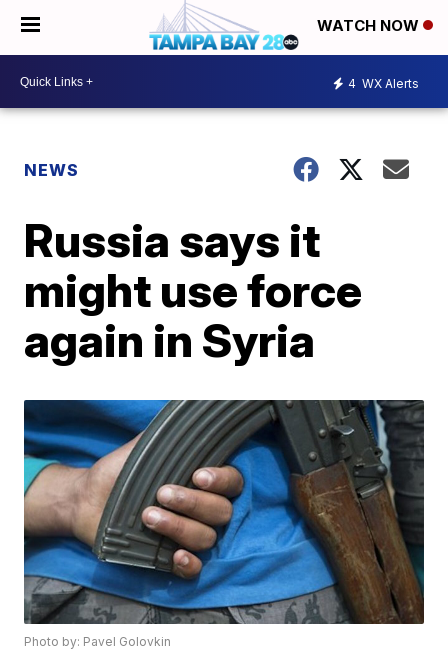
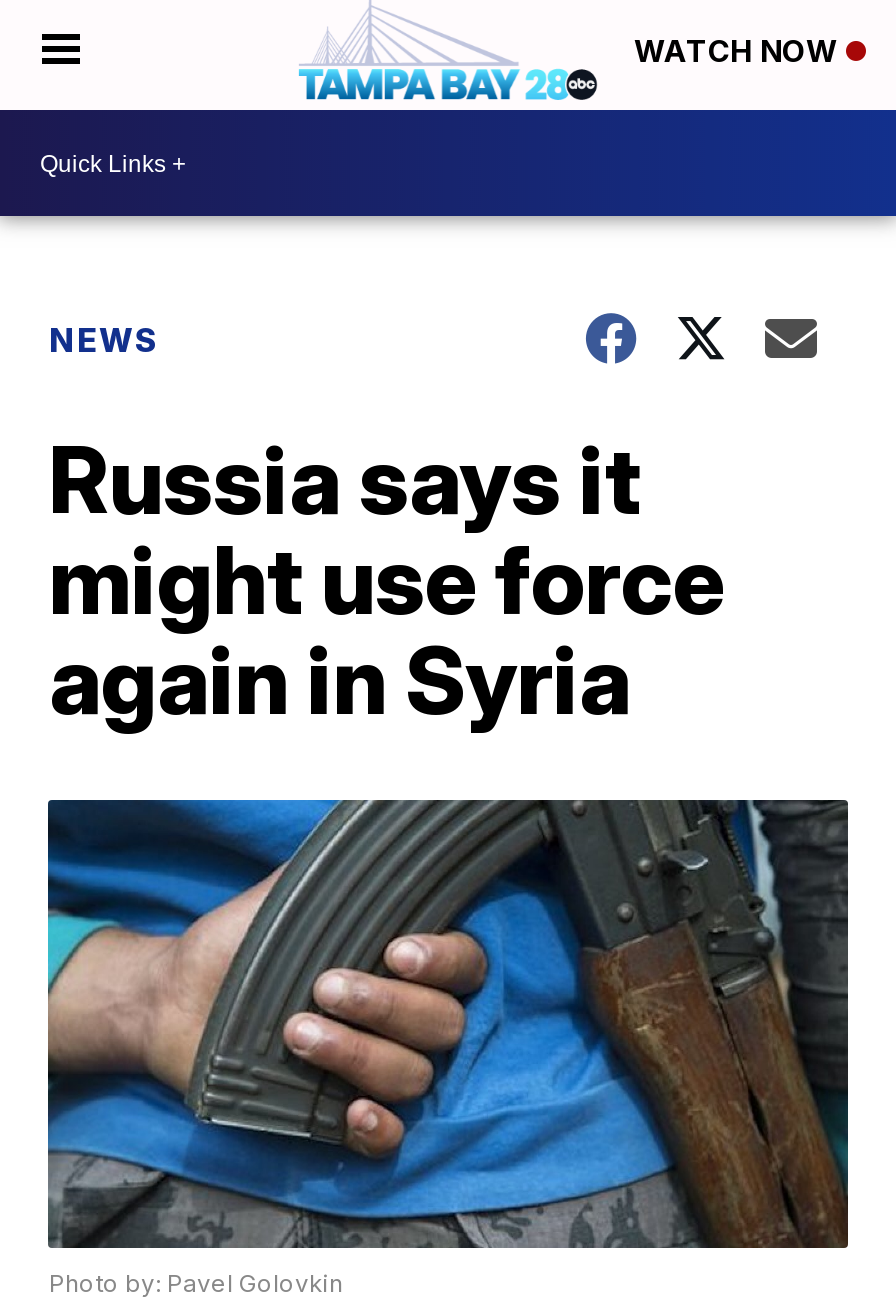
- 4 WX Alerts
